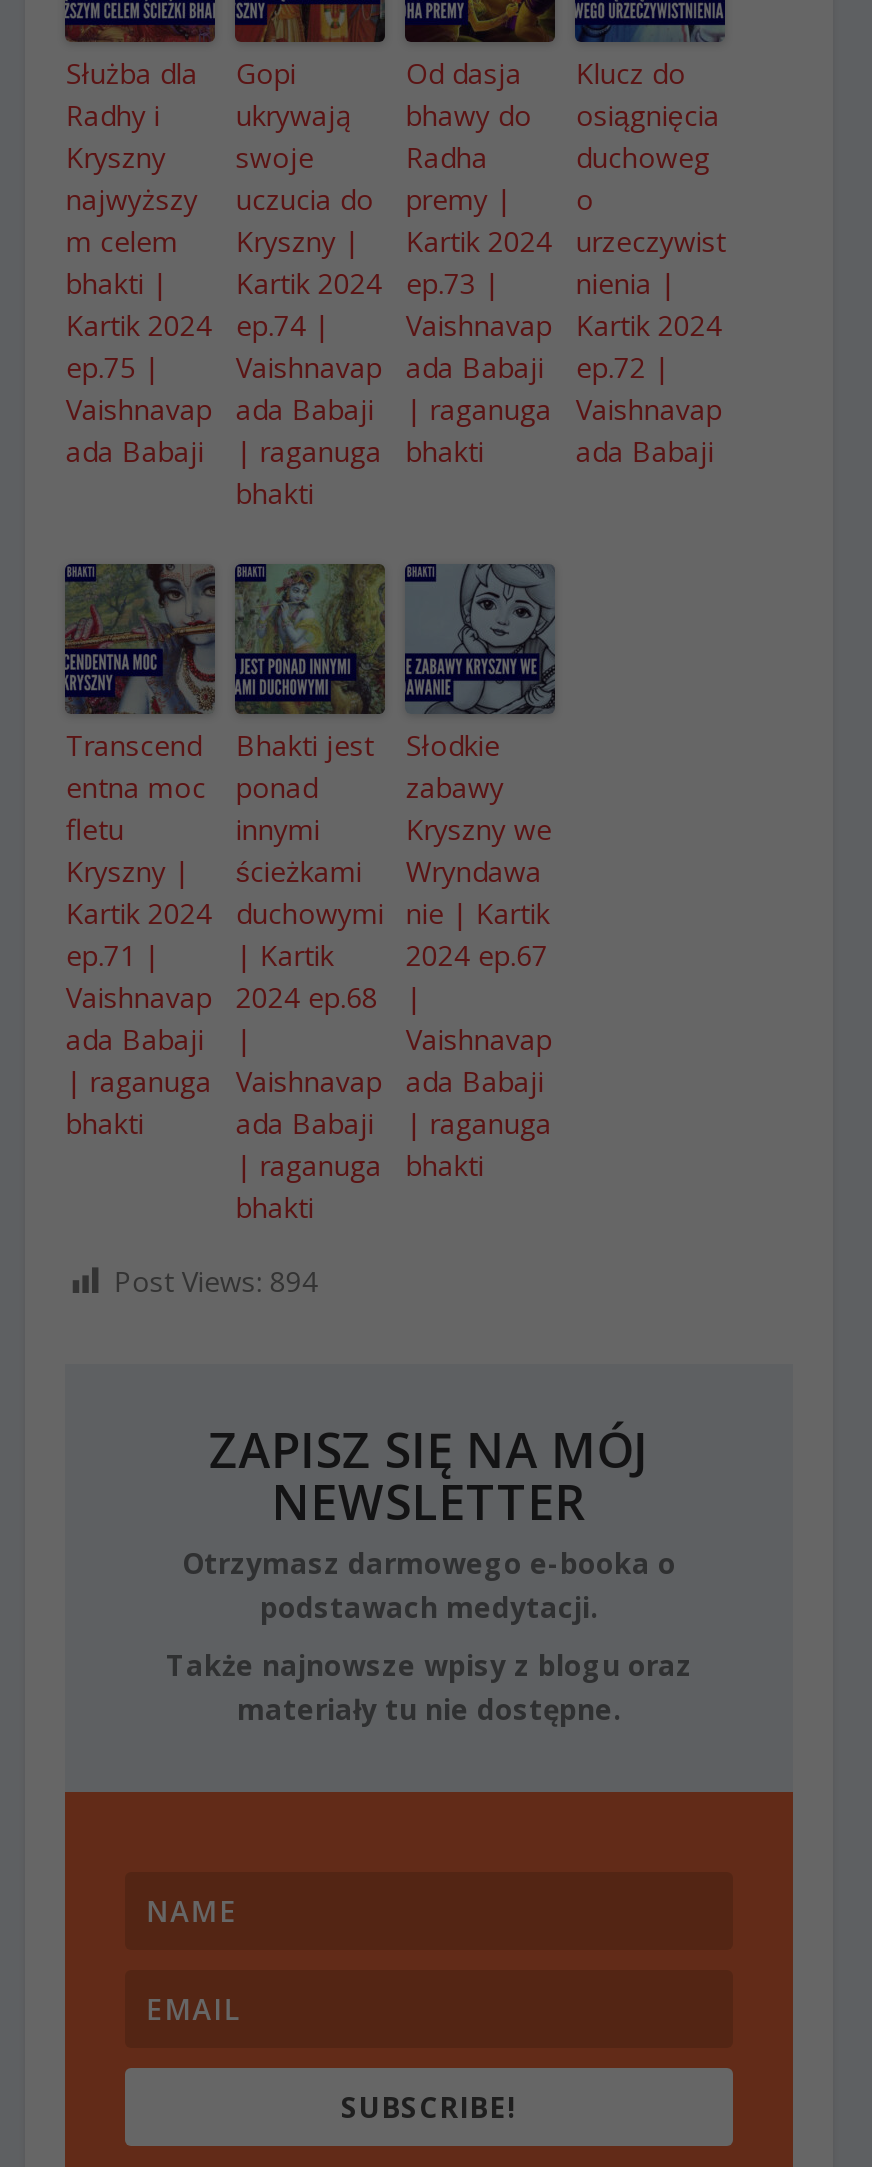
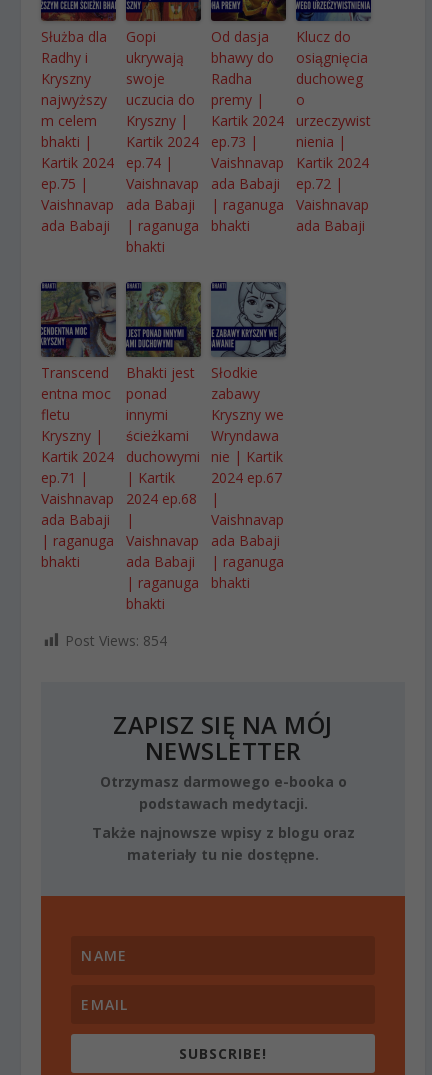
- Post Views: 894
+ Post Views: 854
